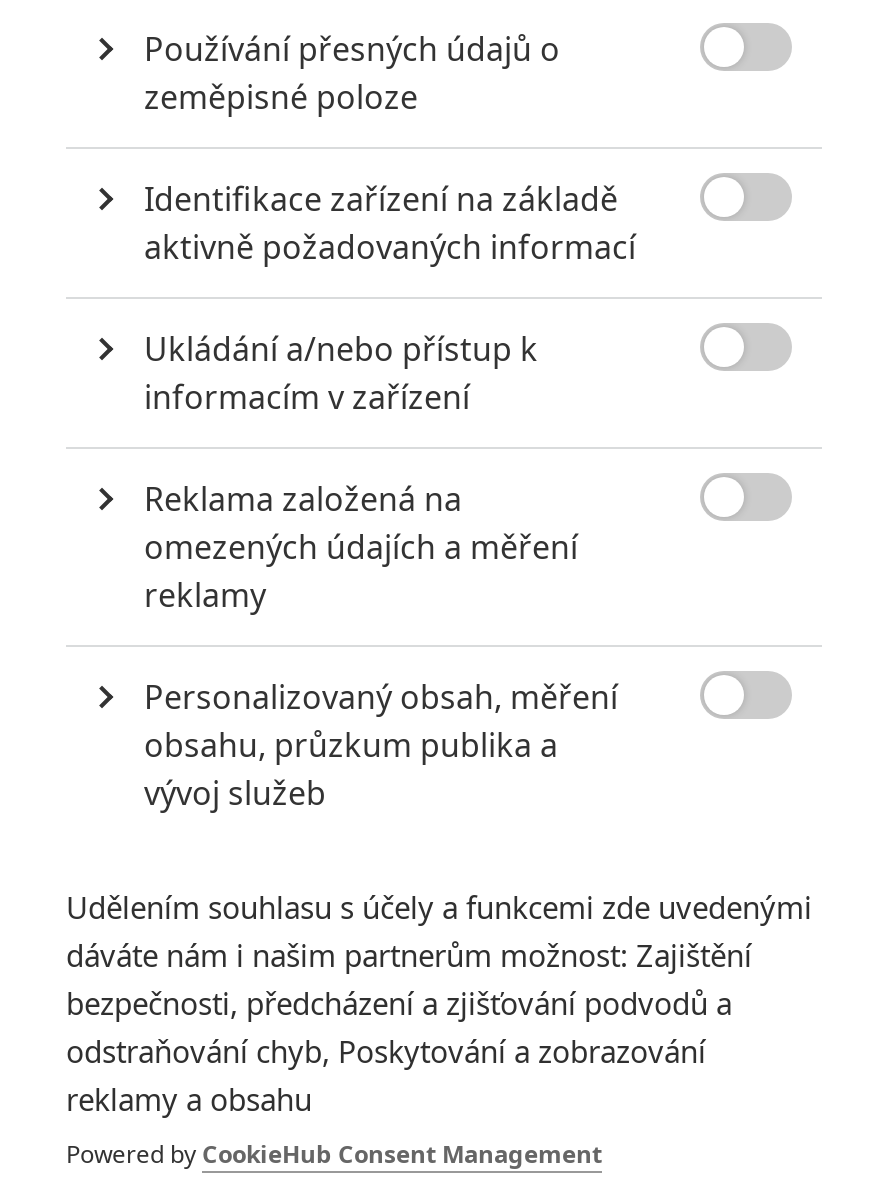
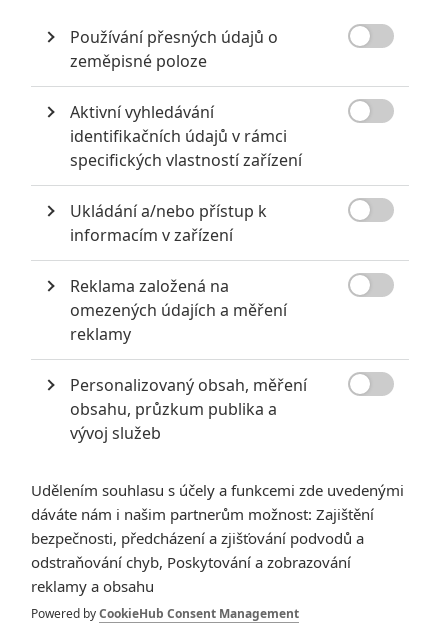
- Identifikace zařízení na základě
- aktivně požadovaných informací
+ Aktivní vyhledávání
+ identifikačních údajů v rámci
+ specifických vlastností zařízení
